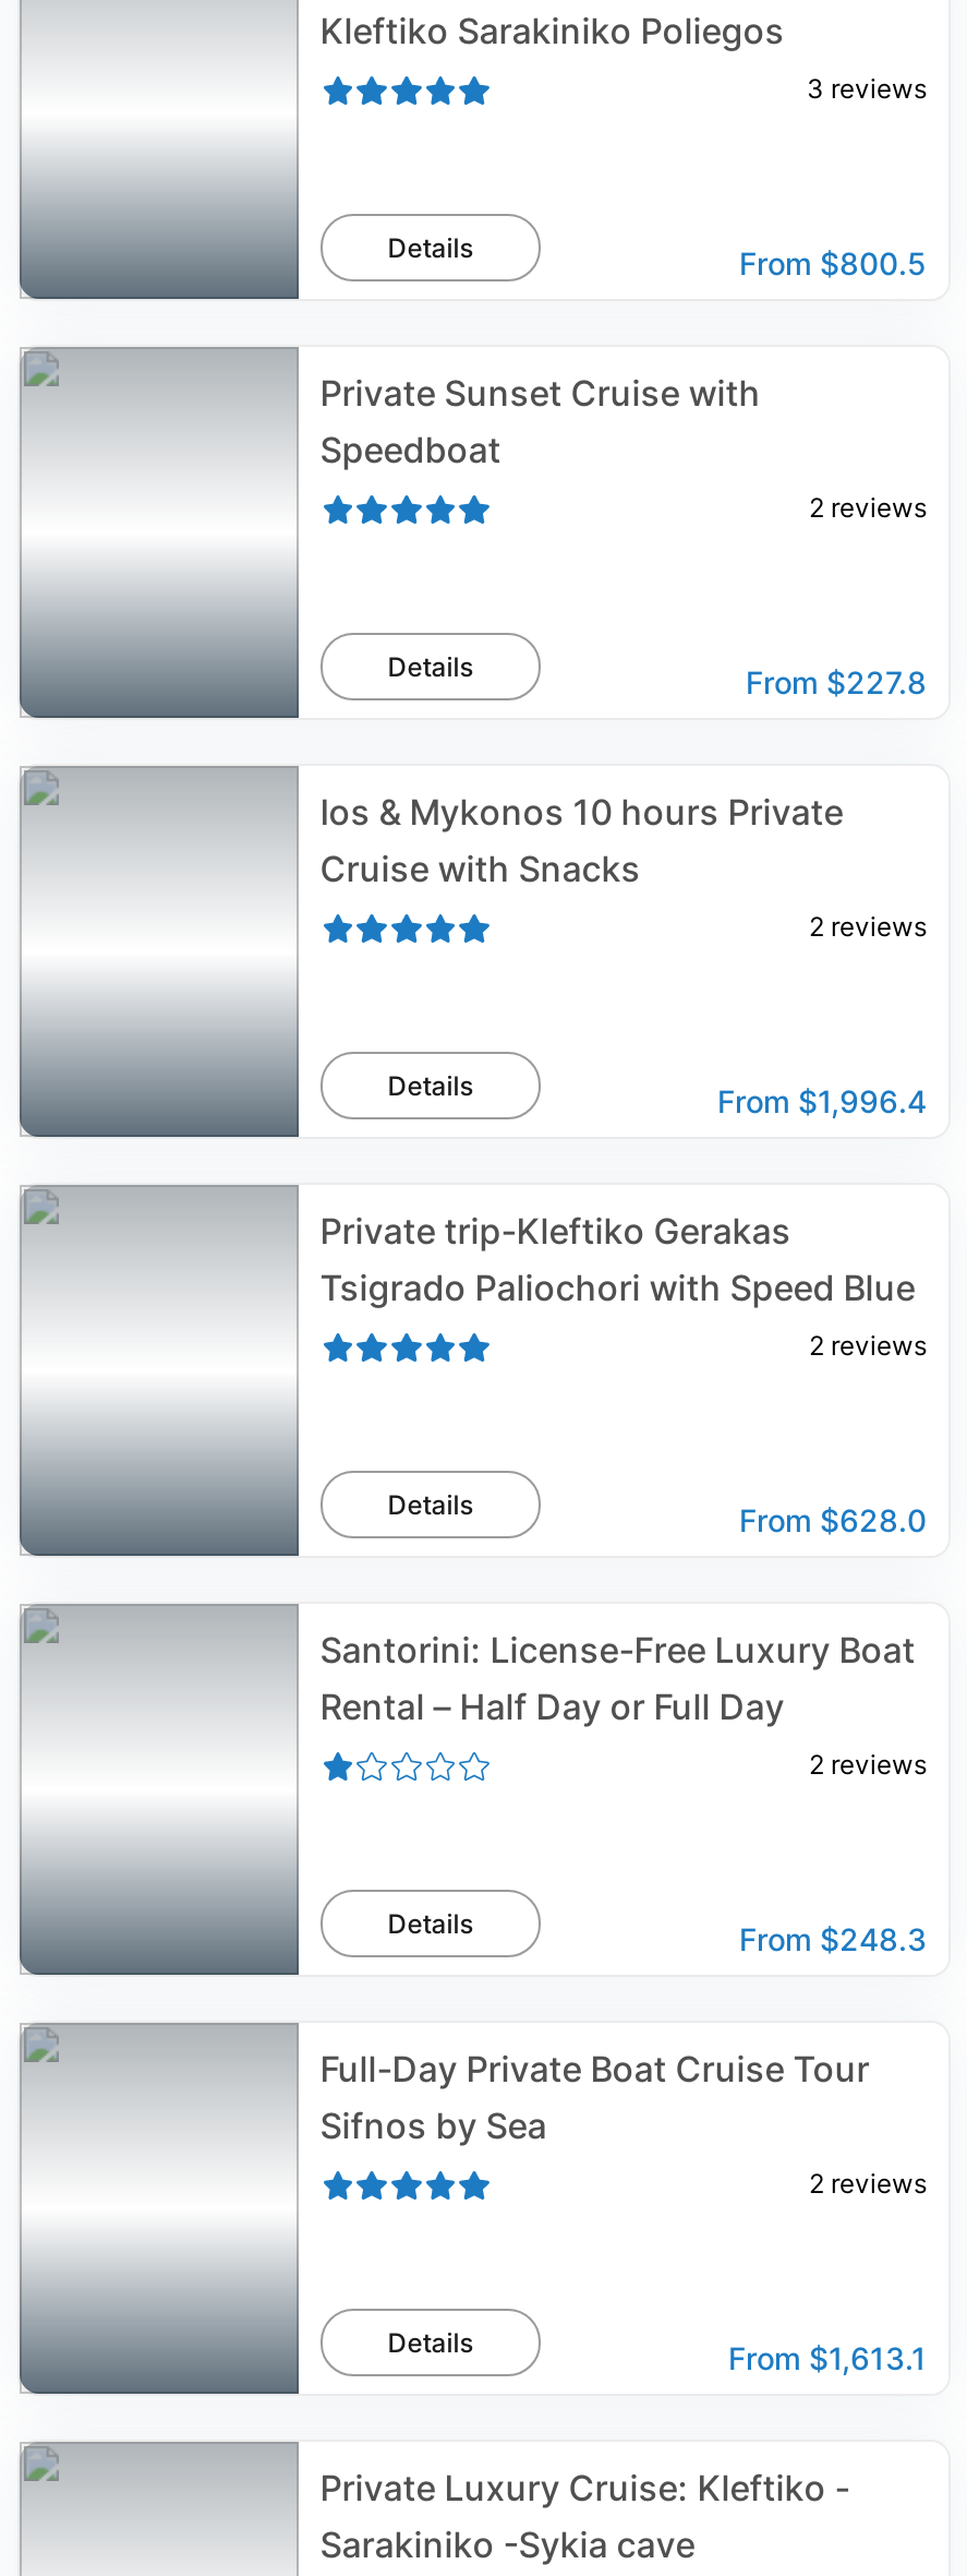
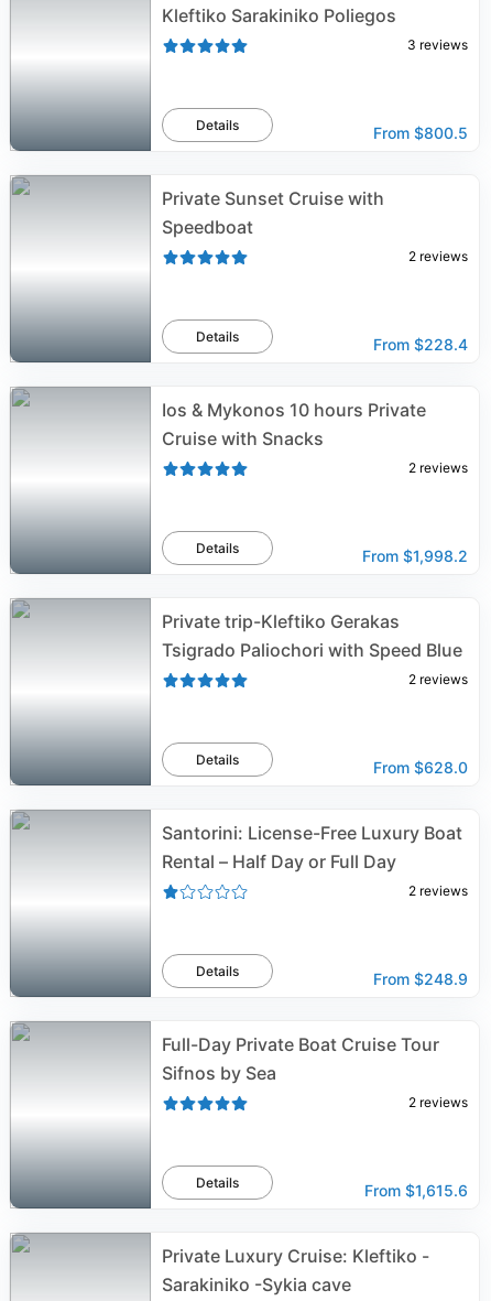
- From $227.8
+ From $228.4

- From $1,996.4
+ From $1,998.2

- From $248.3
+ From $248.9

- From $1,613.1
+ From $1,615.6
